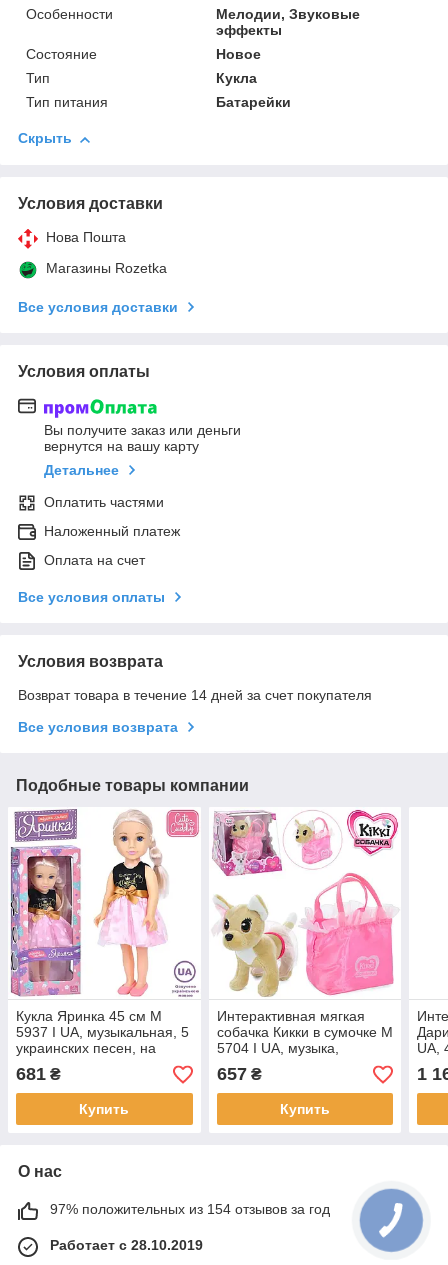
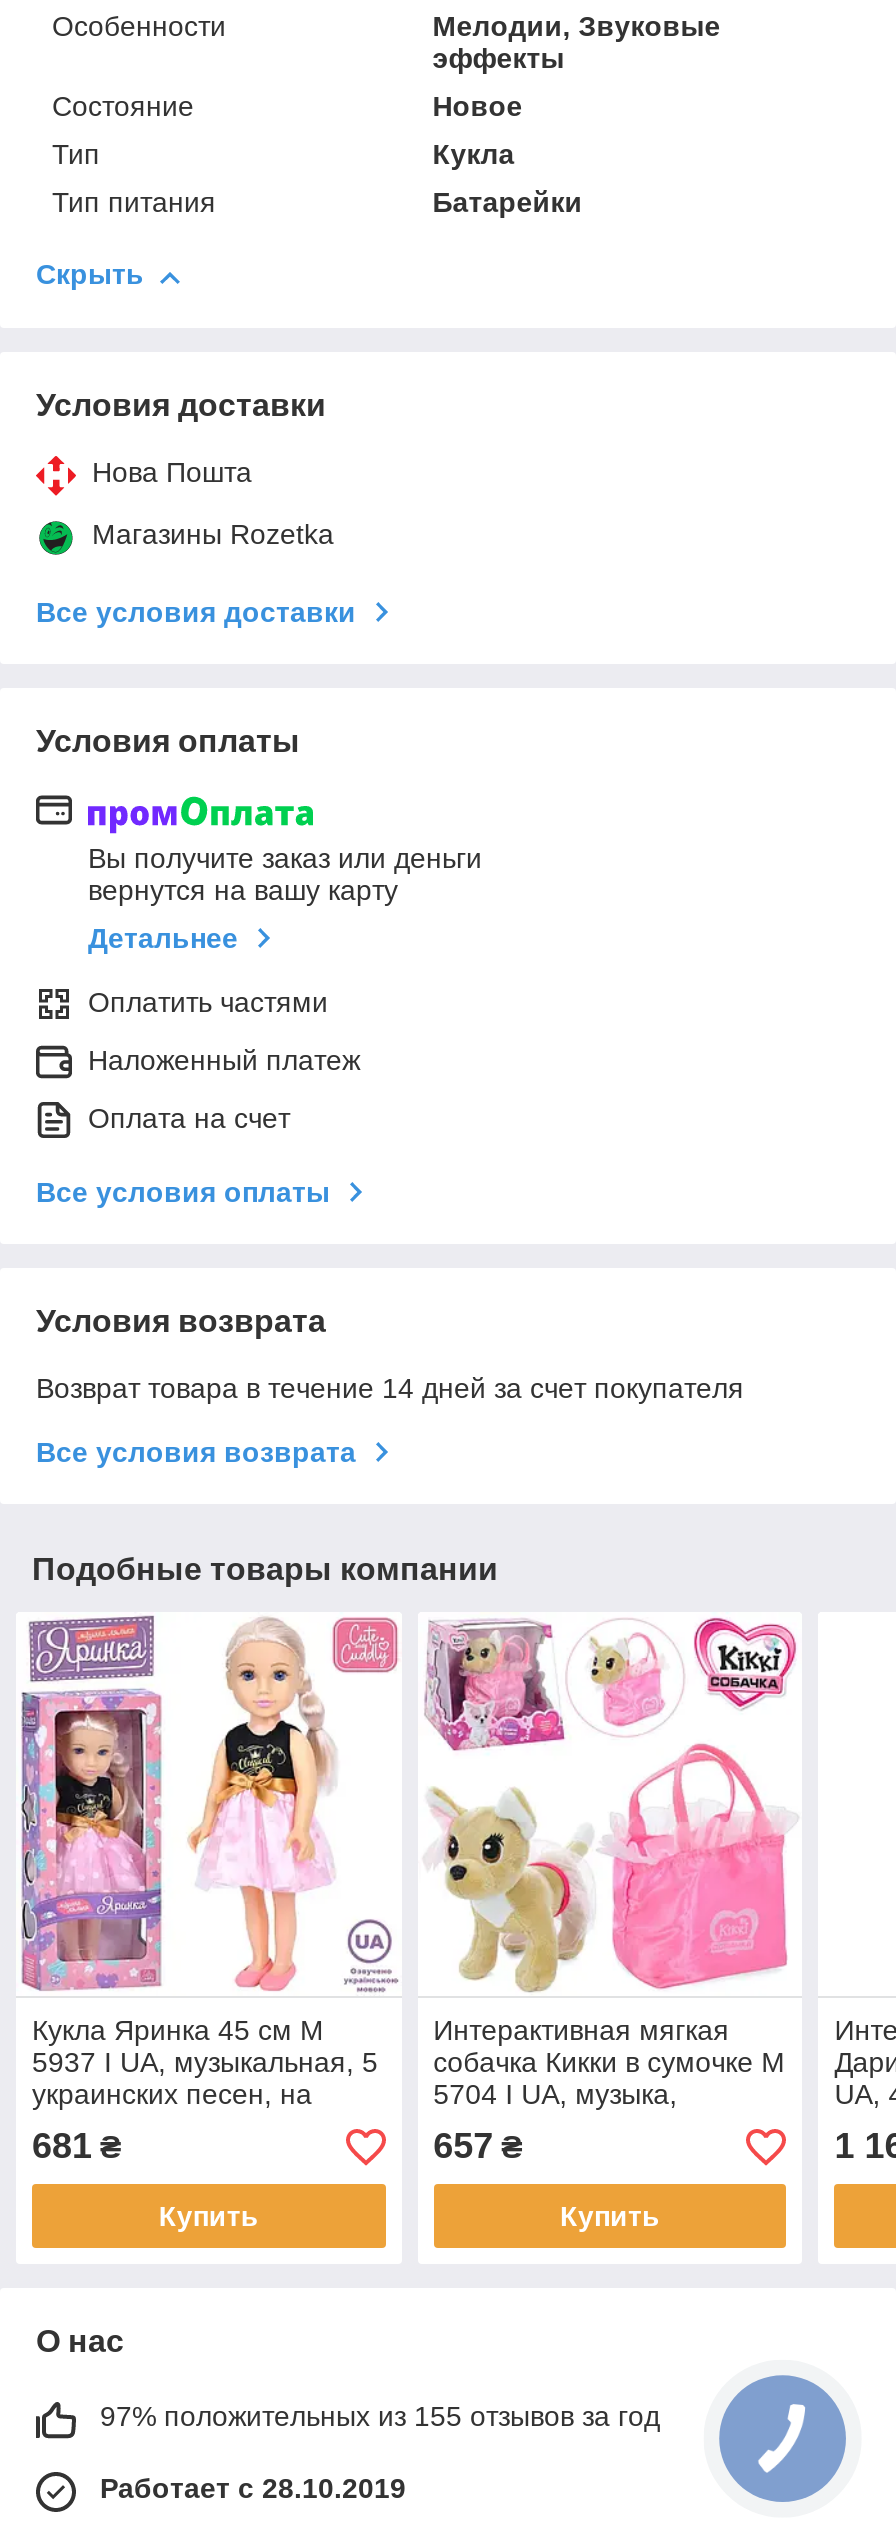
- 97% положительных из 154 отзывов за год
+ 97% положительных из 155 отзывов за год
